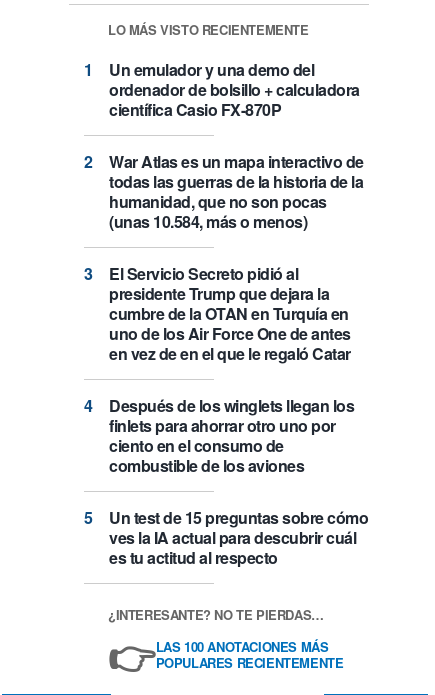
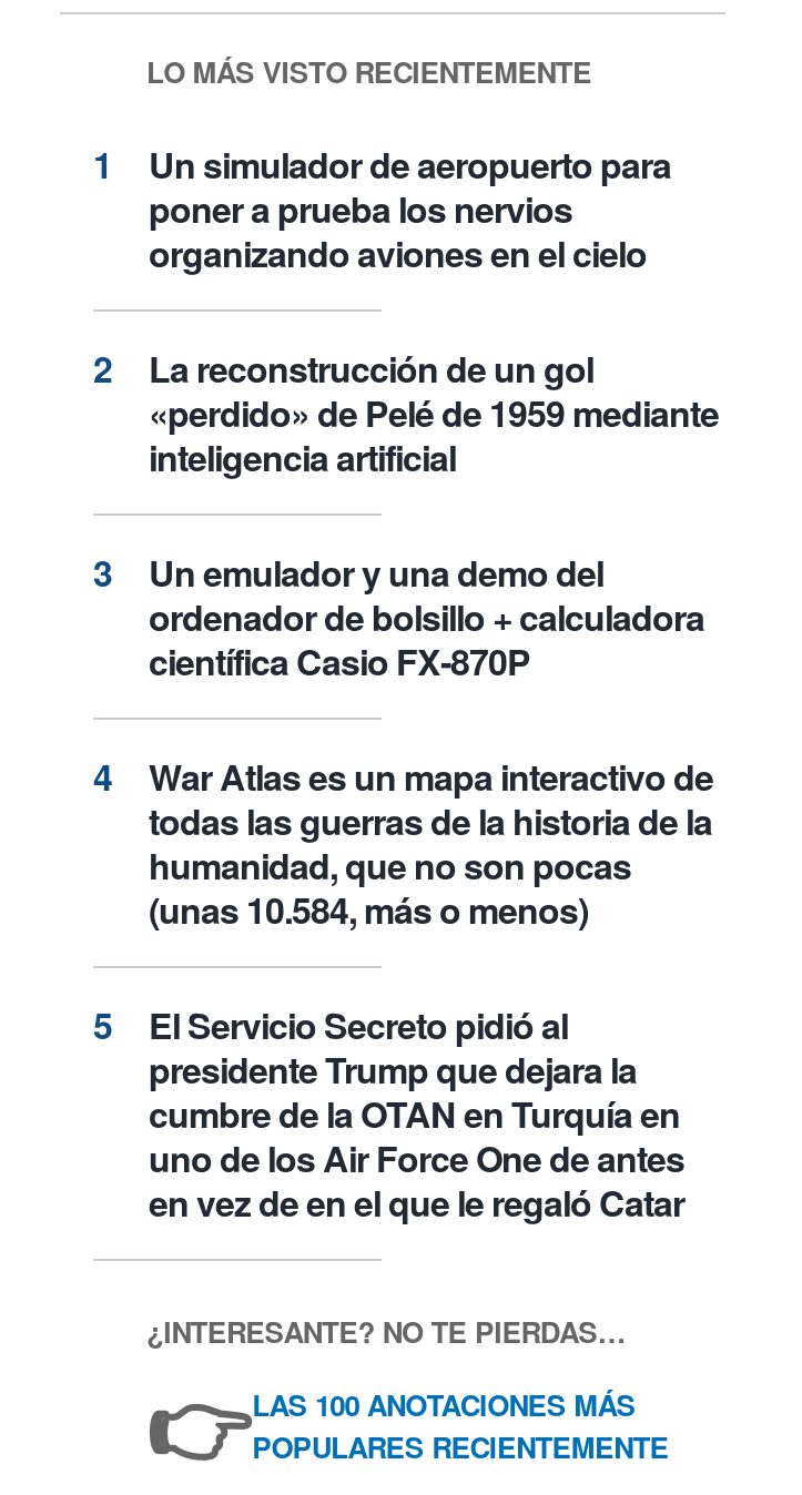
+ Un simulador de aeropuerto para
+ poner a prueba los nervios
+ organizando aviones en el cielo
+ La reconstrucción de un gol
+ «perdido» de Pelé de 1959 mediante
+ inteligencia artificial

moved down: Un emulador y una demo del | ordenador de bolsillo + calculadora | científica Casio FX-870P | ... | uno de los Air Force One de antes | en vez de en el que le regaló Catar

- Después de los winglets llegan los
- finlets para ahorrar otro uno por
- ciento en el consumo de
- combustible de los aviones
- Un test de 15 preguntas sobre cómo
- ves la IA actual para descubrir cuál
- es tu actitud al respecto
